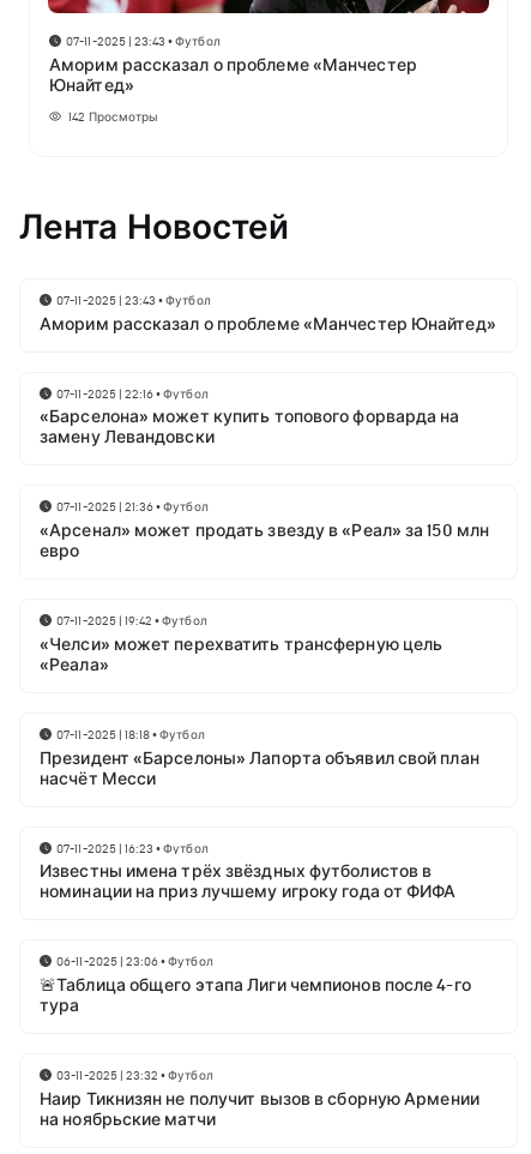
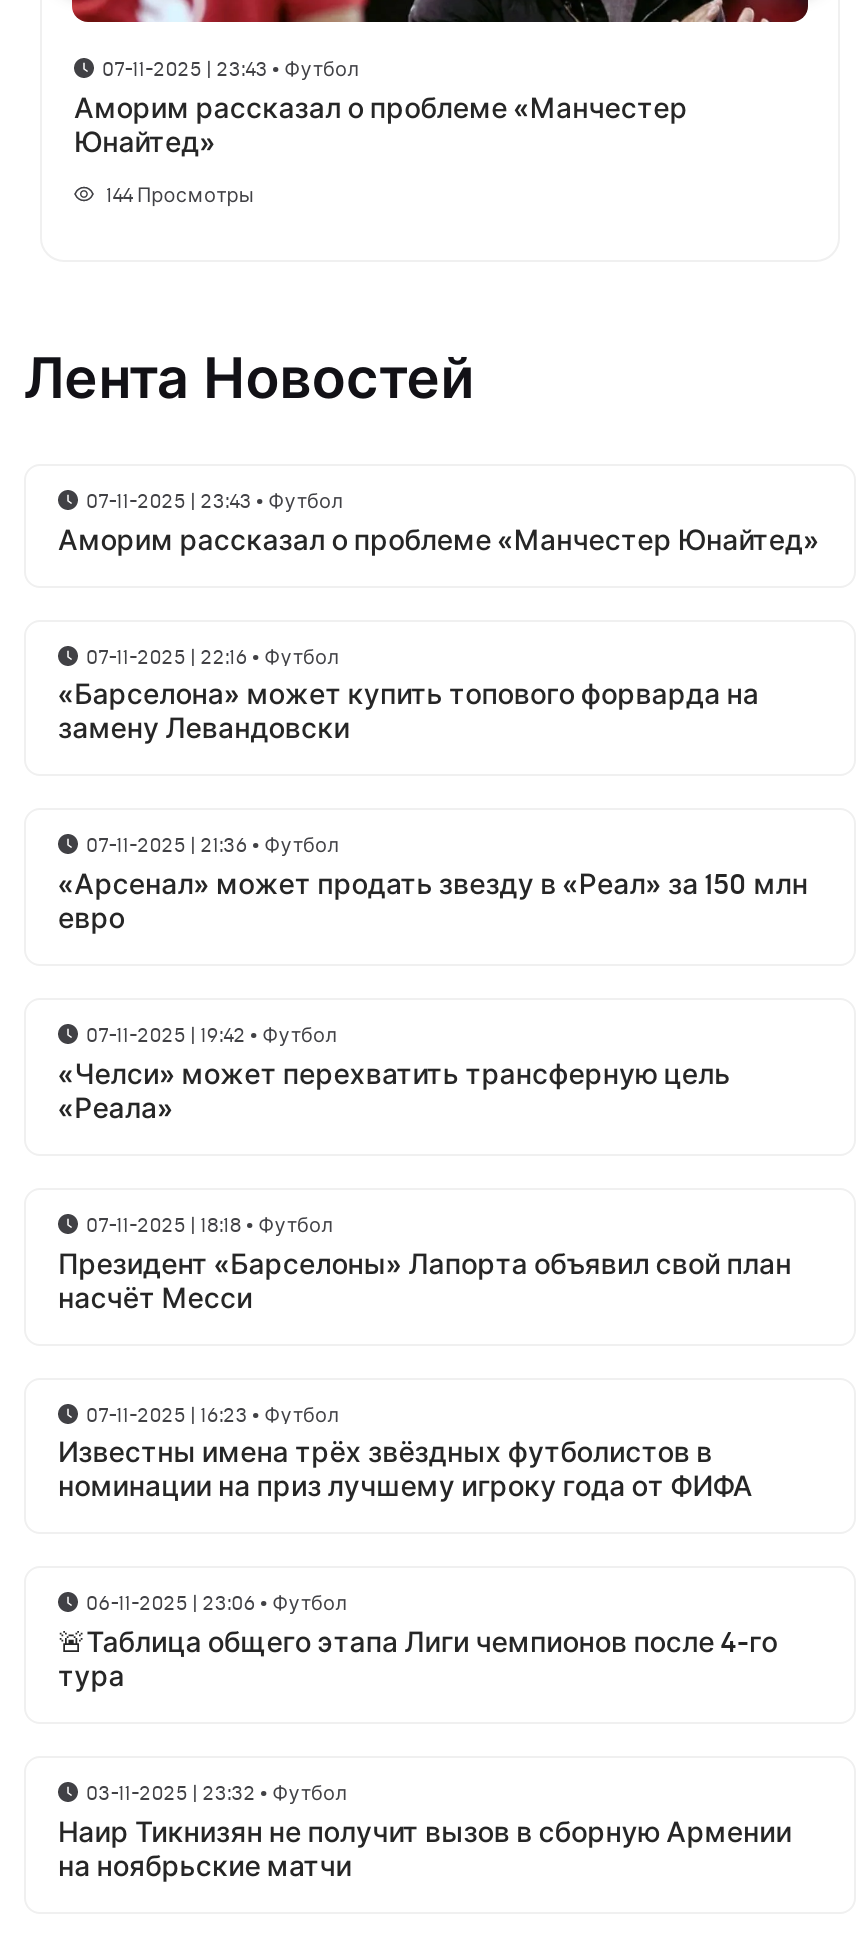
- 142 Просмотры
+ 144 Просмотры
